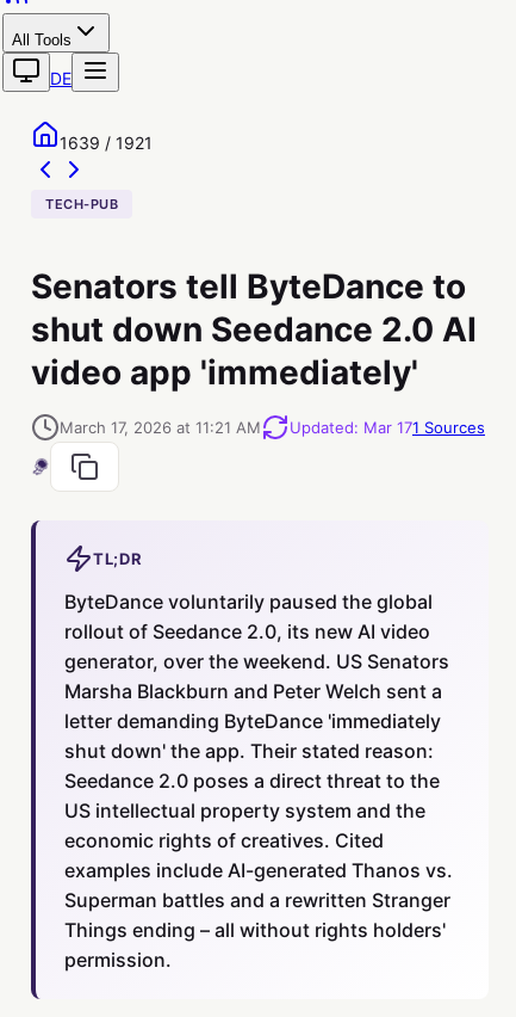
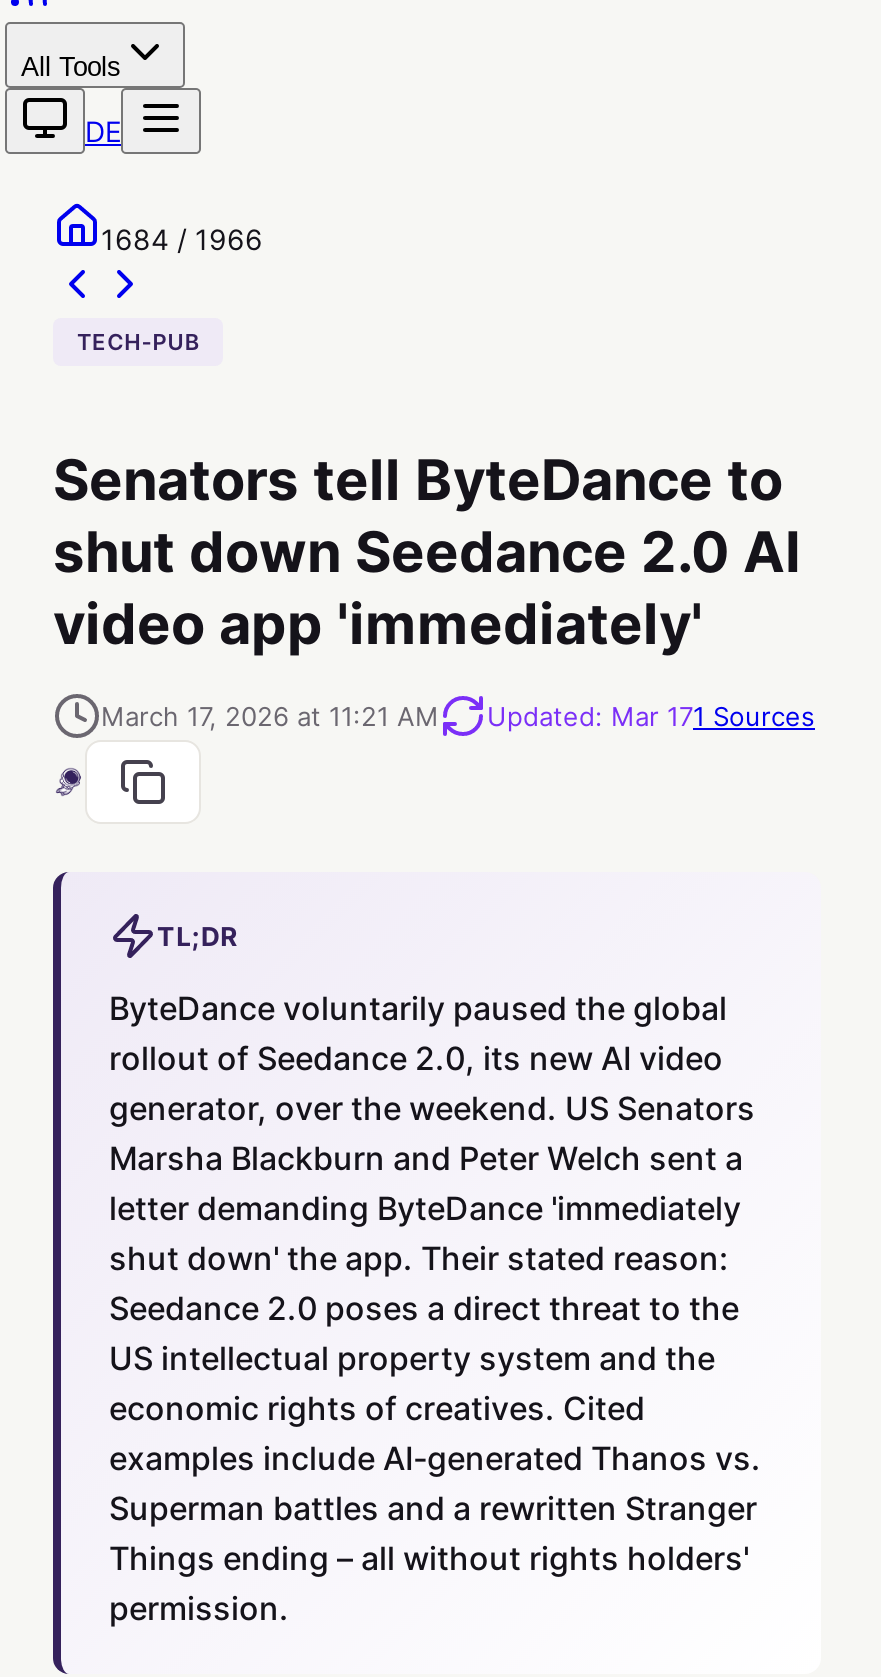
- 1639 / 1921
+ 1684 / 1966
